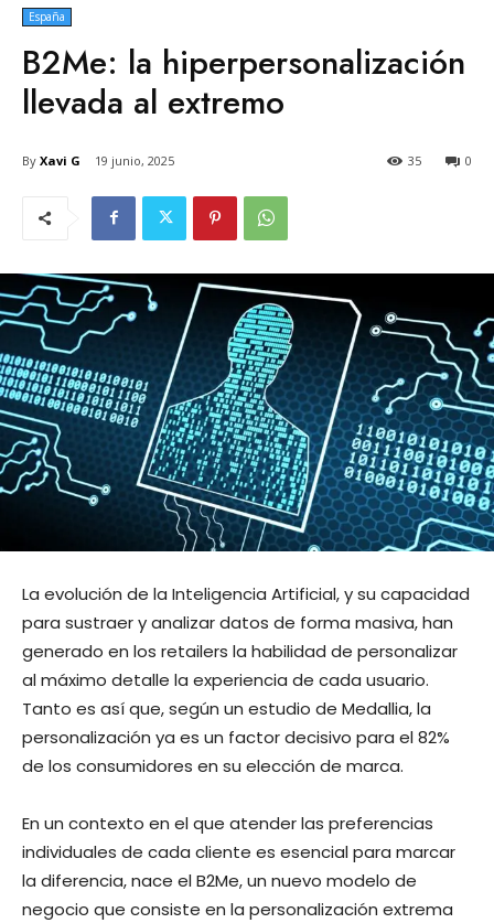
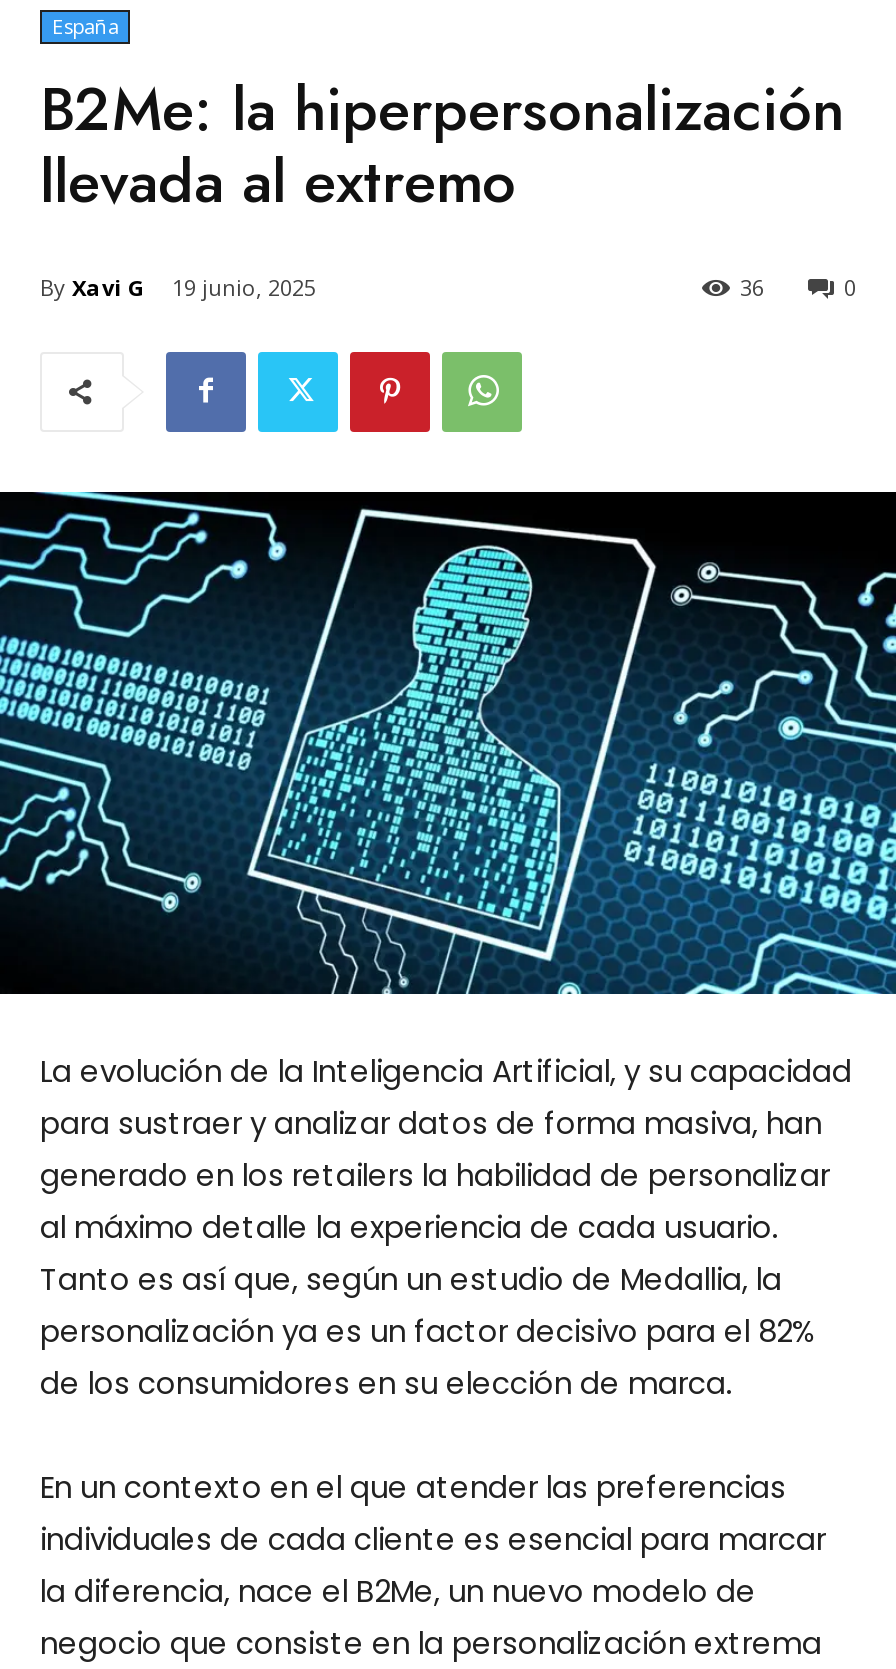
- 35
+ 36
